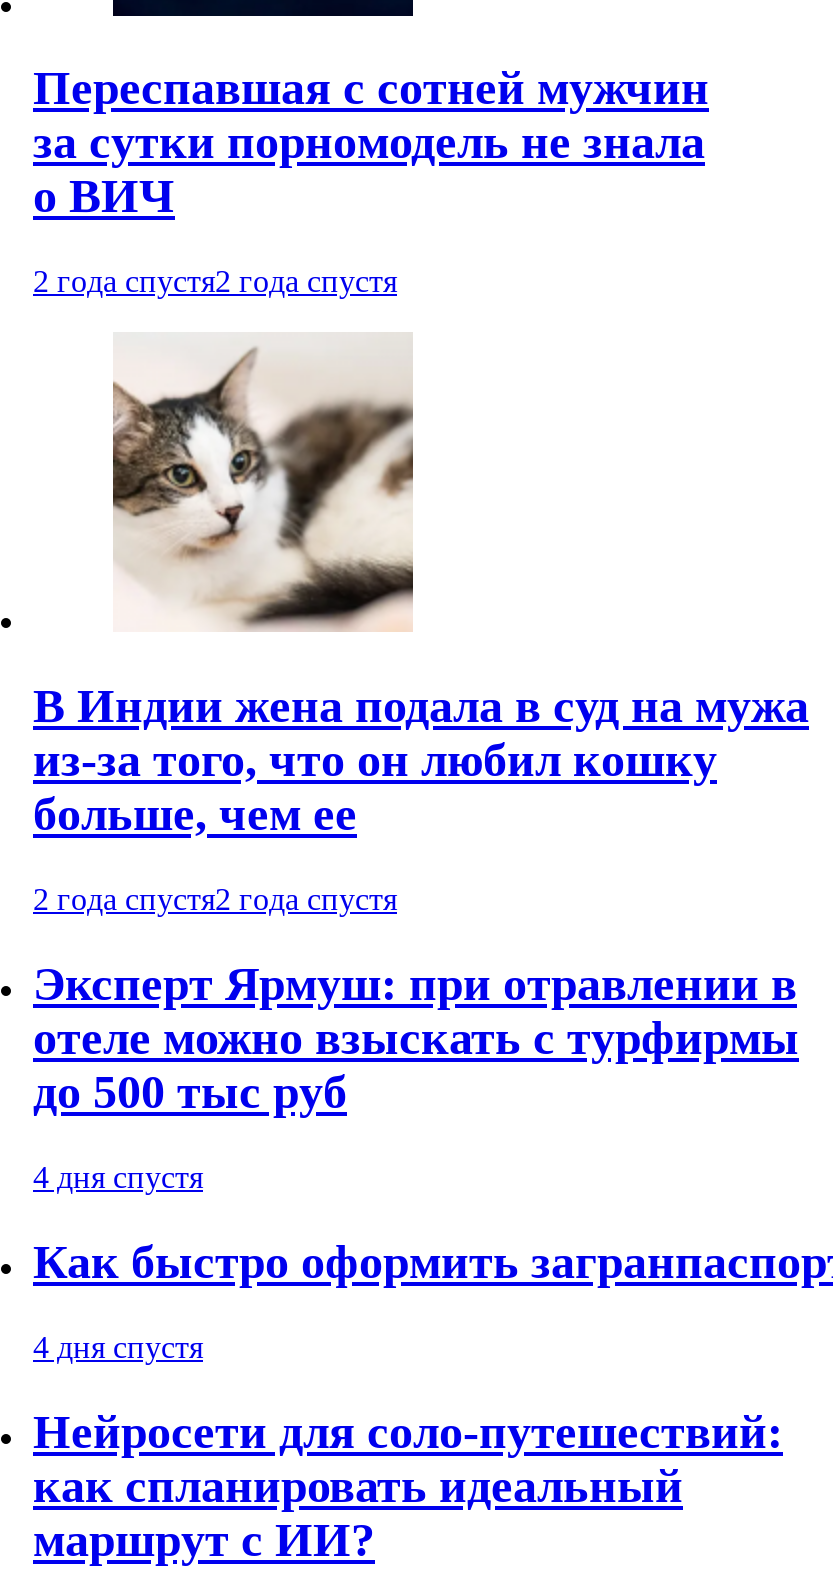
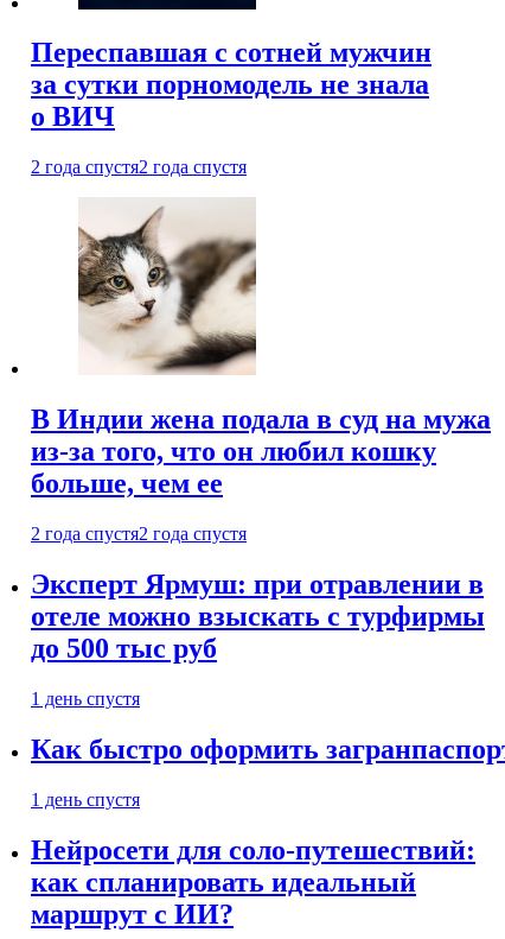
- 4 дня спустя
+ 1 день спустя

- 4 дня спустя
+ 1 день спустя
